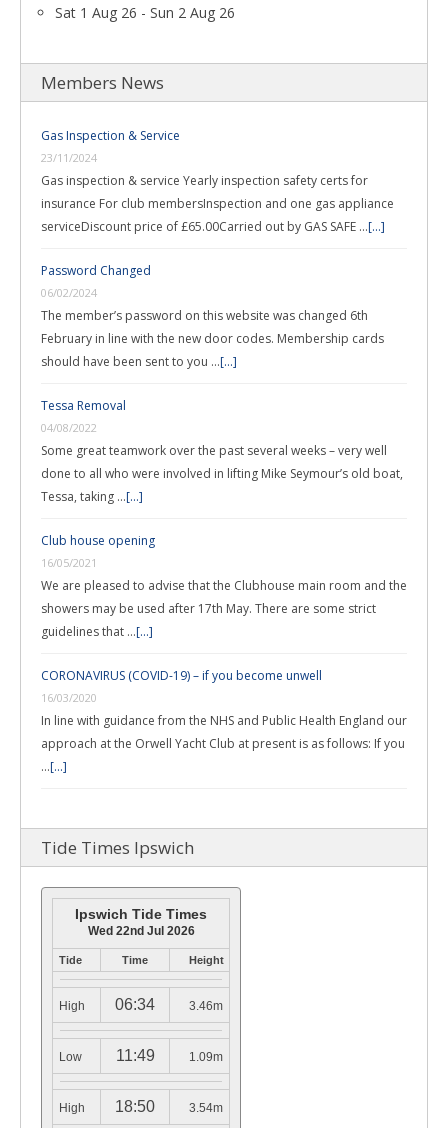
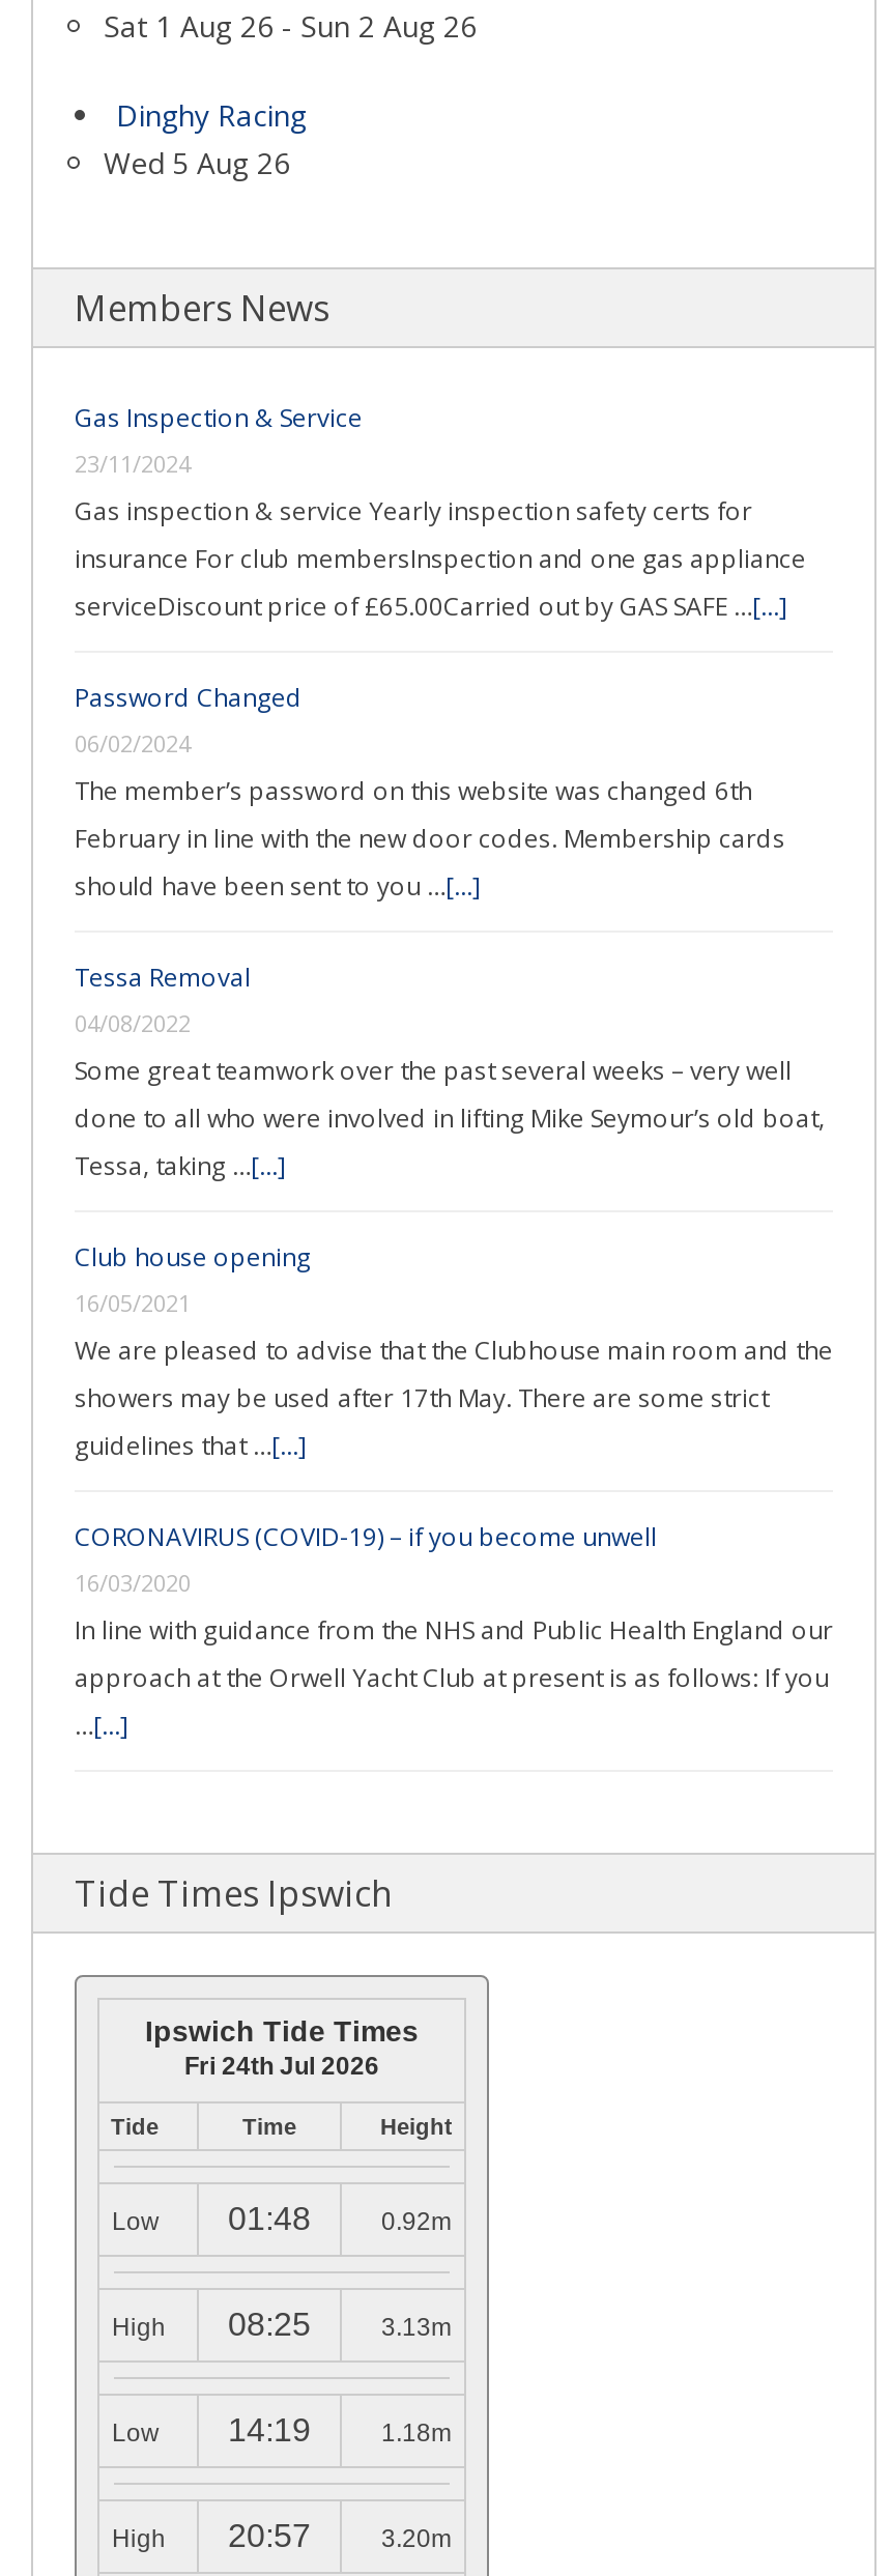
+ Dinghy Racing
+ Wed 5 Aug 26

- Wed 22nd Jul 2026
+ Fri 24th Jul 2026

+ Low
+ 01:48
+ 0.92m

- 06:34
- 3.46m
+ 08:25
+ 3.13m

- 11:49
- 1.09m
+ 14:19
+ 1.18m

- 18:50
- 3.54m
+ 20:57
+ 3.20m
